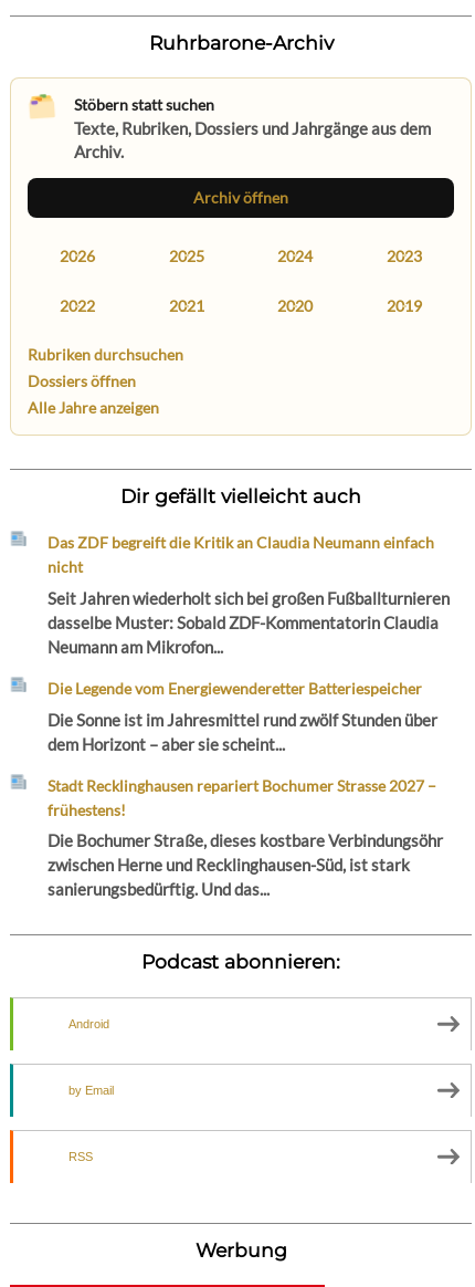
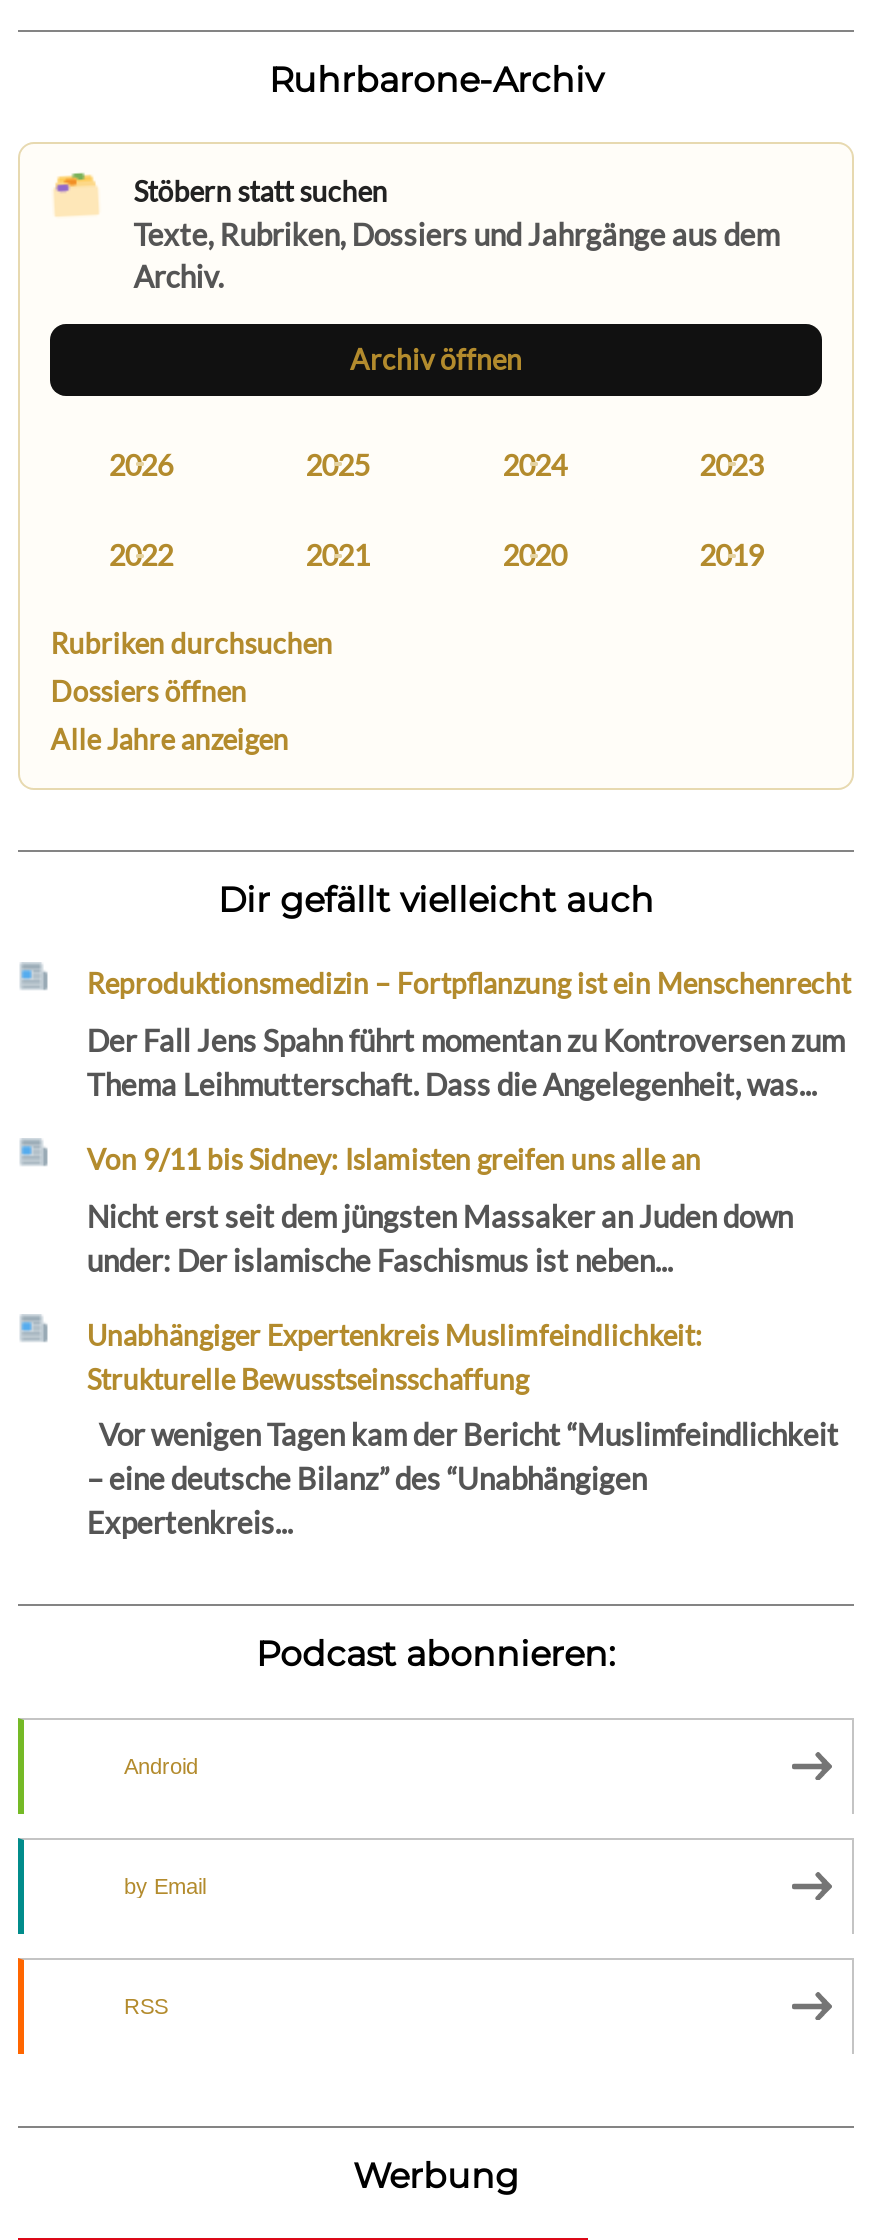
- Das ZDF begreift die Kritik an Claudia Neumann einfach
- nicht
+ Reproduktionsmedizin – Fortpflanzung ist ein Menschenrecht

- Seit Jahren wiederholt sich bei großen Fußballturnieren
- dasselbe Muster: Sobald ZDF-Kommentatorin Claudia
- Neumann am Mikrofon...
+ Der Fall Jens Spahn führt momentan zu Kontroversen zum
+ Thema Leihmutterschaft. Dass die Angelegenheit, was...

- Die Legende vom Energiewenderetter Batteriespeicher
+ Von 9/11 bis Sidney: Islamisten greifen uns alle an

- Die Sonne ist im Jahresmittel rund zwölf Stunden über
- dem Horizont – aber sie scheint...
+ Nicht erst seit dem jüngsten Massaker an Juden down
+ under: Der islamische Faschismus ist neben...

- Stadt Recklinghausen repariert Bochumer Strasse 2027 –
- frühestens!
+ Unabhängiger Expertenkreis Muslimfeindlichkeit:
+ Strukturelle Bewusstseinsschaffung

- Die Bochumer Straße, dieses kostbare Verbindungsöhr
- zwischen Herne und Recklinghausen-Süd, ist stark
- sanierungsbedürftig. Und das...
+ Vor wenigen Tagen kam der Bericht “Muslimfeindlichkeit
+ – eine deutsche Bilanz” des “Unabhängigen
+ Expertenkreis...
